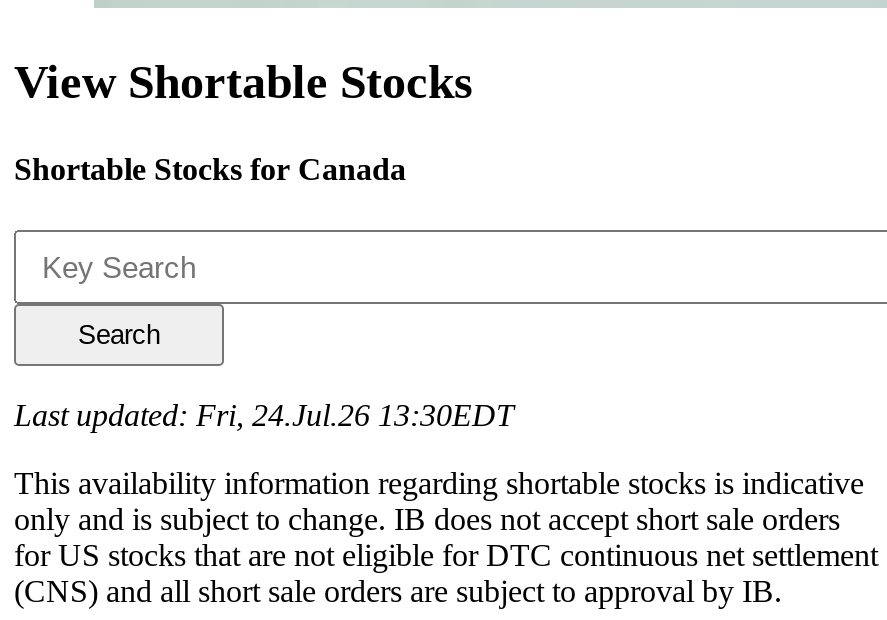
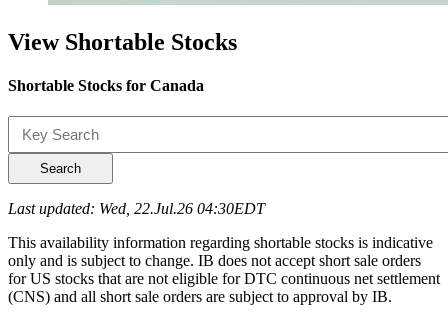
- Last updated: Fri, 24.Jul.26 13:30EDT
+ Last updated: Wed, 22.Jul.26 04:30EDT
